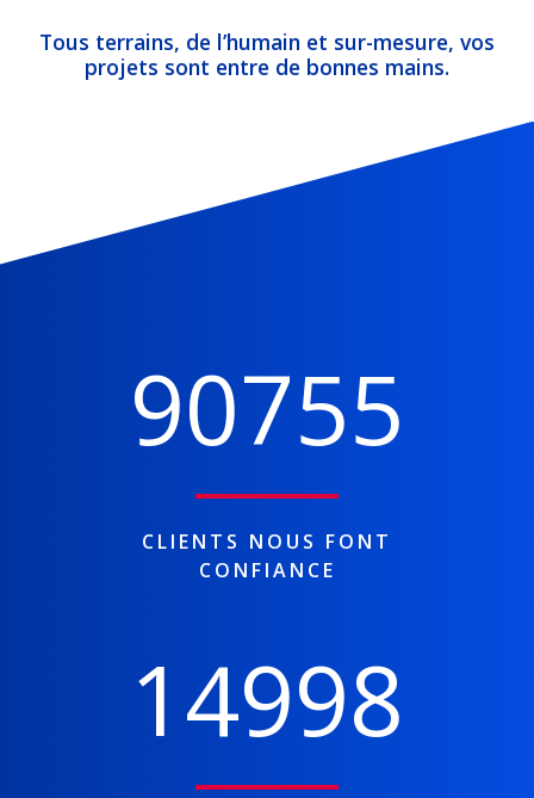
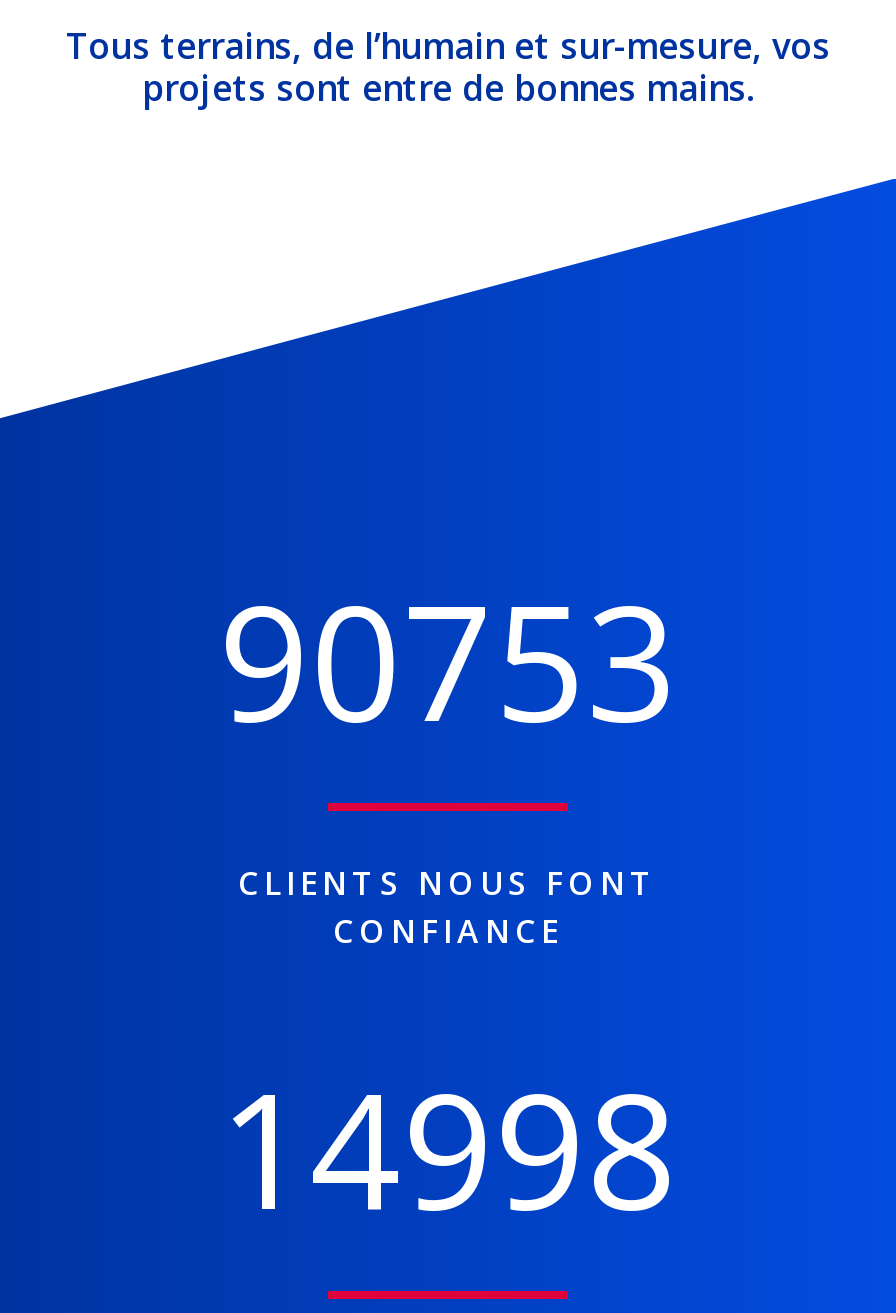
- 90755
+ 90753
